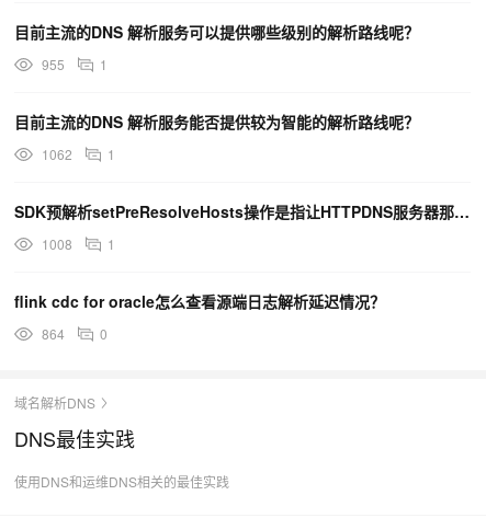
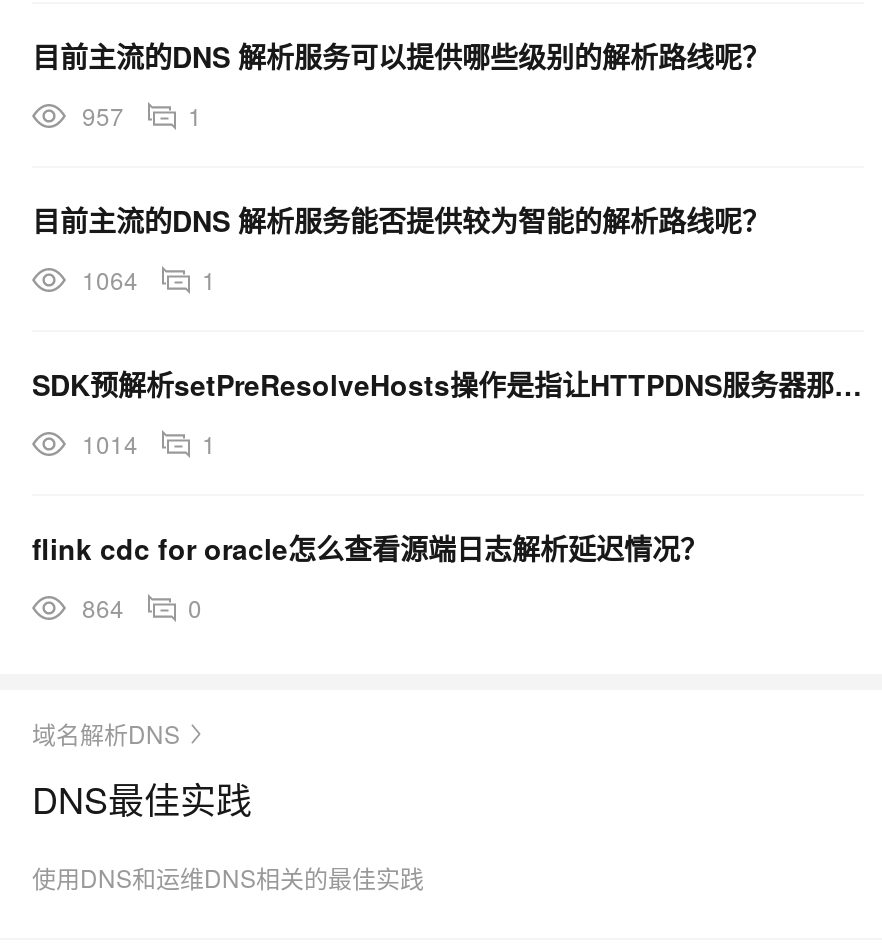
- 955 1
+ 957 1

- 1062 1
+ 1064 1

- 1008 1
+ 1014 1
